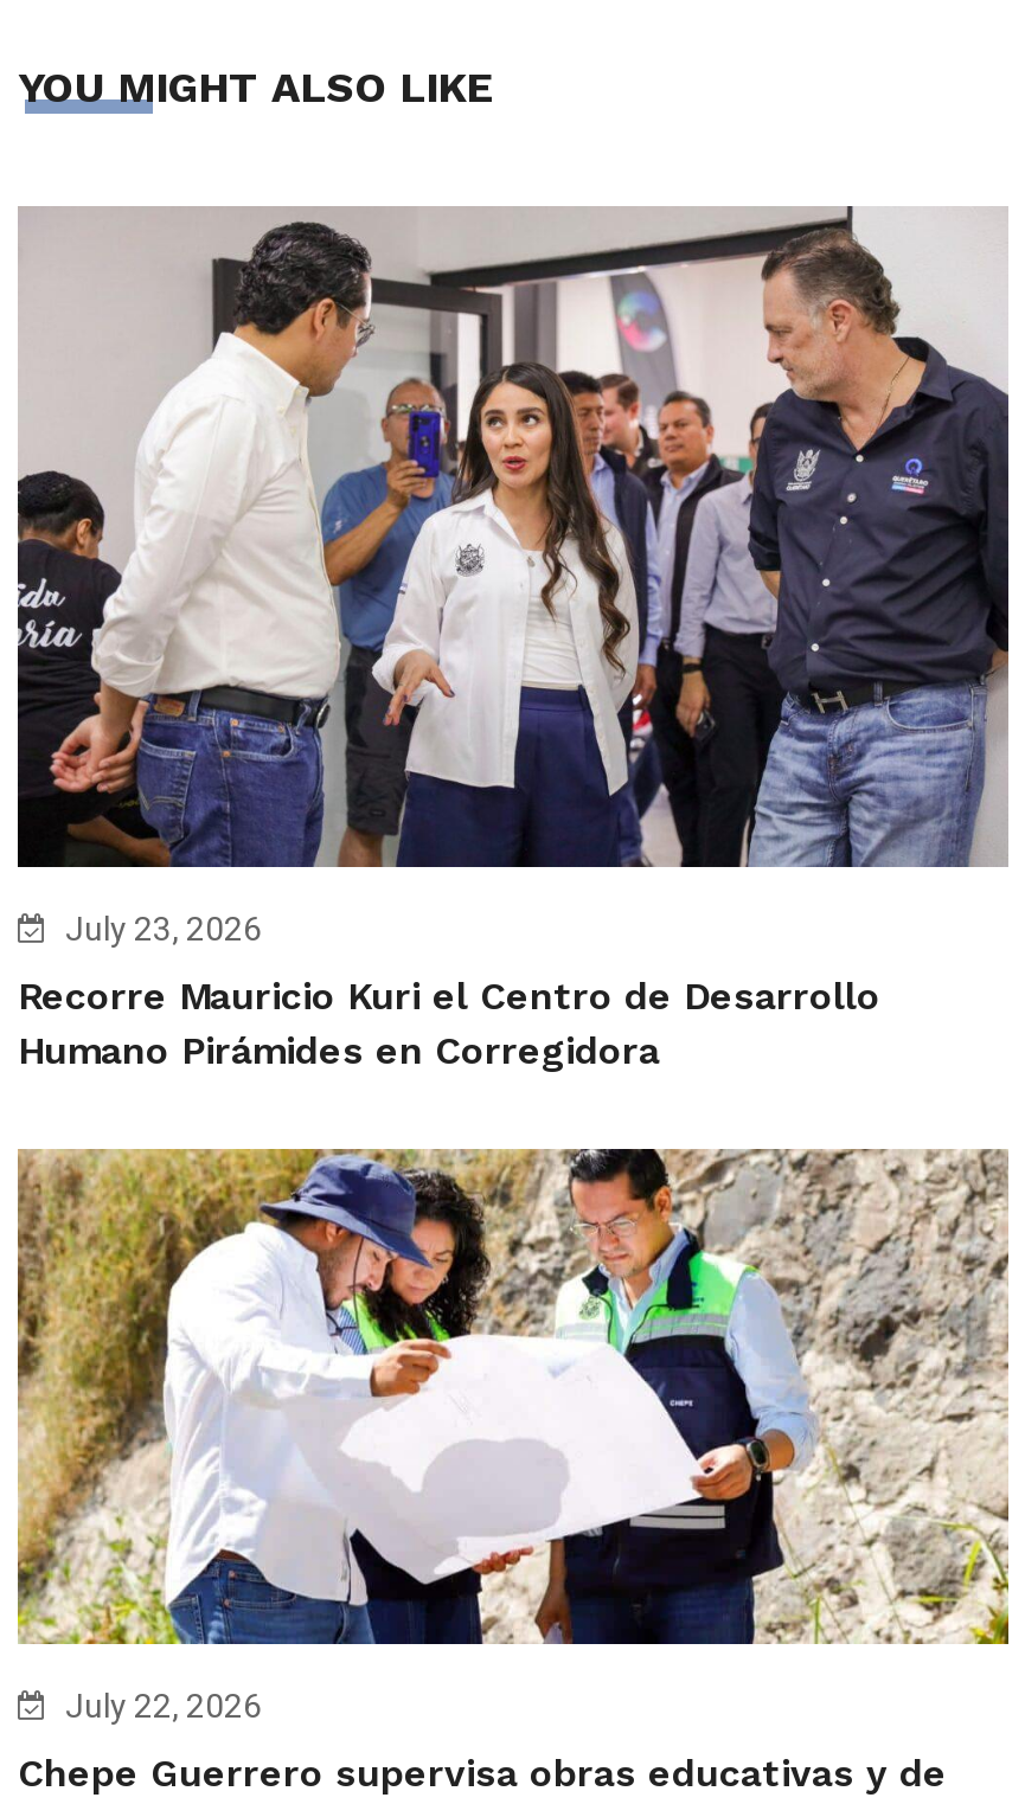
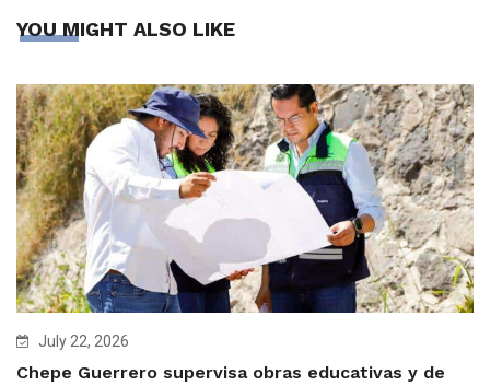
- [image]
- July 23, 2026
- Recorre Mauricio Kuri el Centro de Desarrollo
- Humano Pirámides en Corregidora
